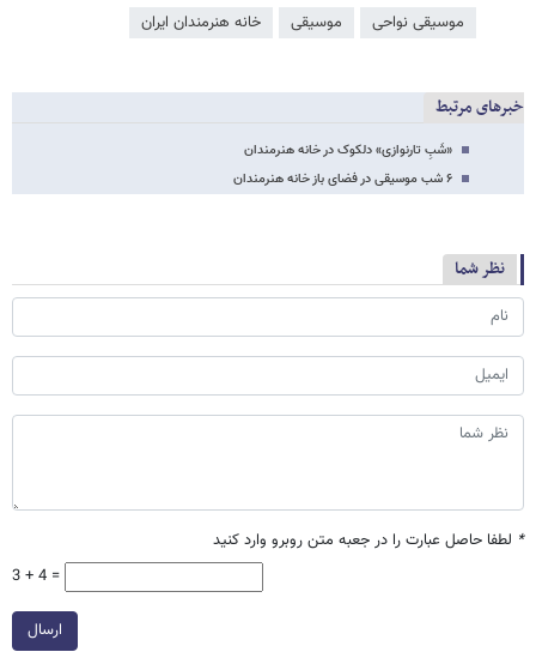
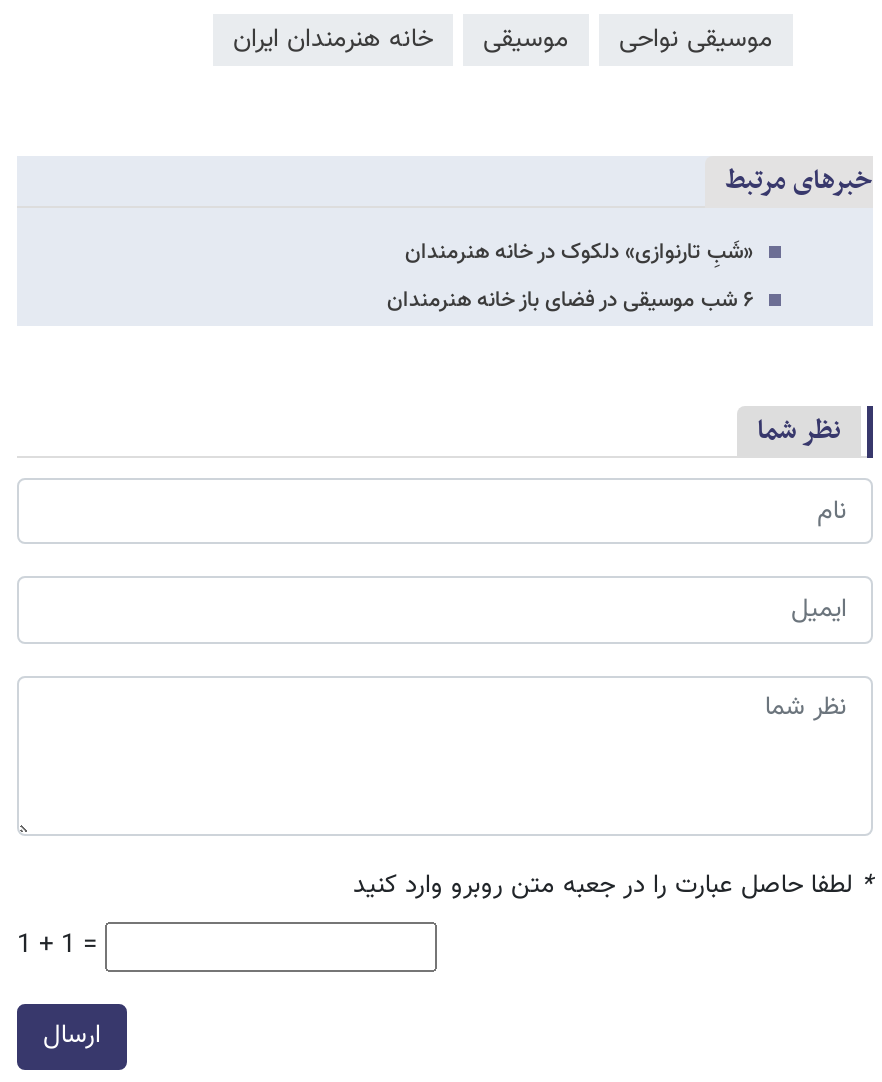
- 3 + 4 =
+ 1 + 1 =
